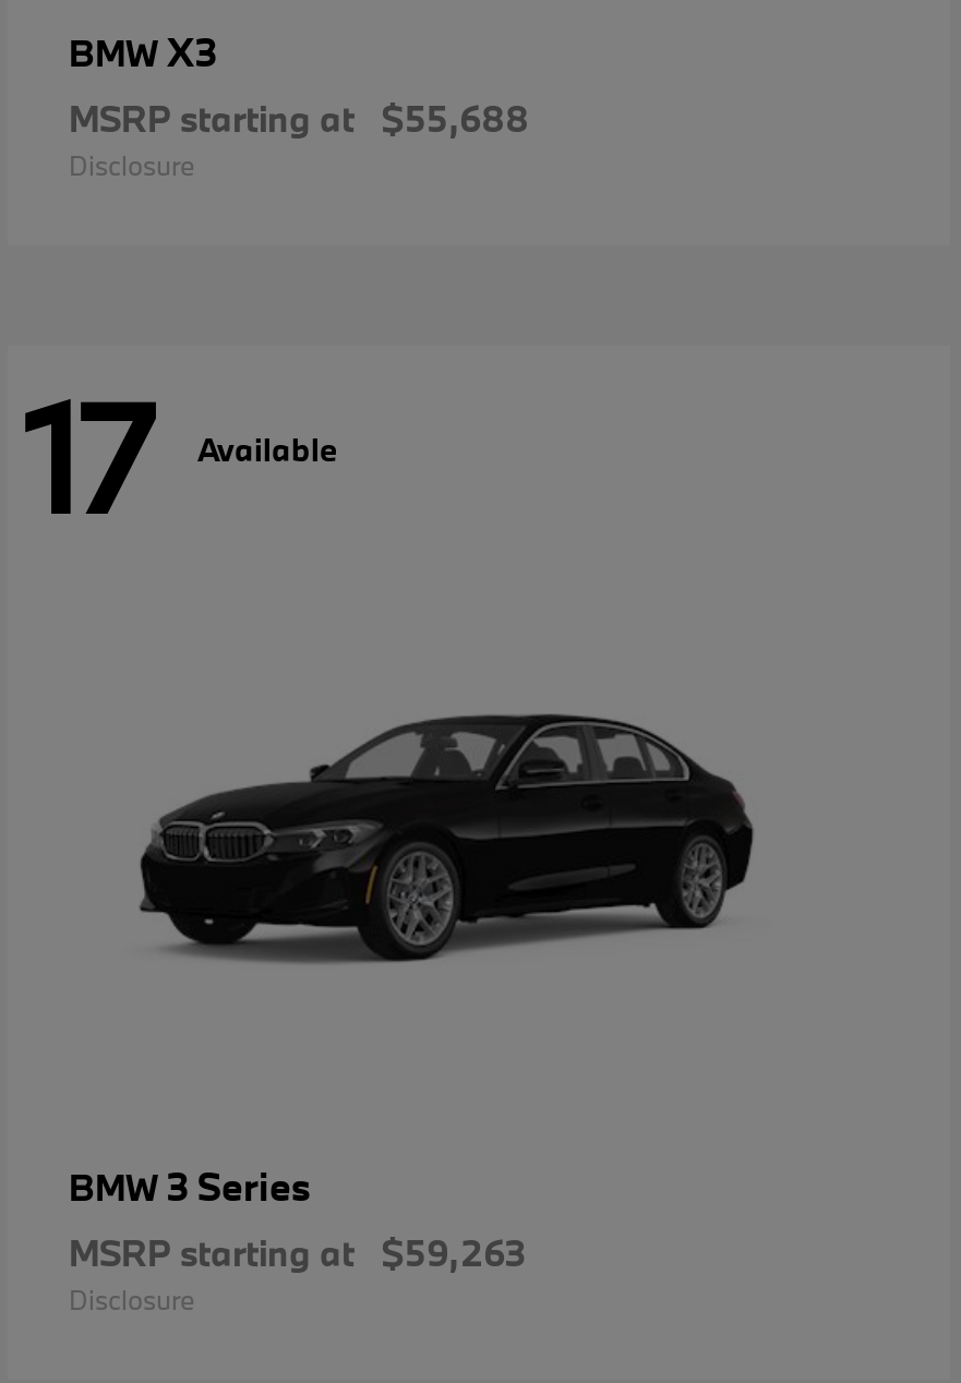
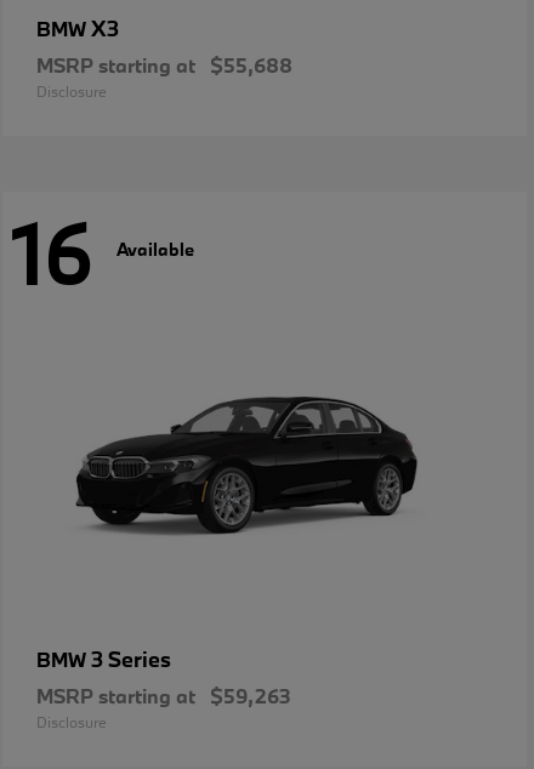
- 17 Available
+ 16 Available
